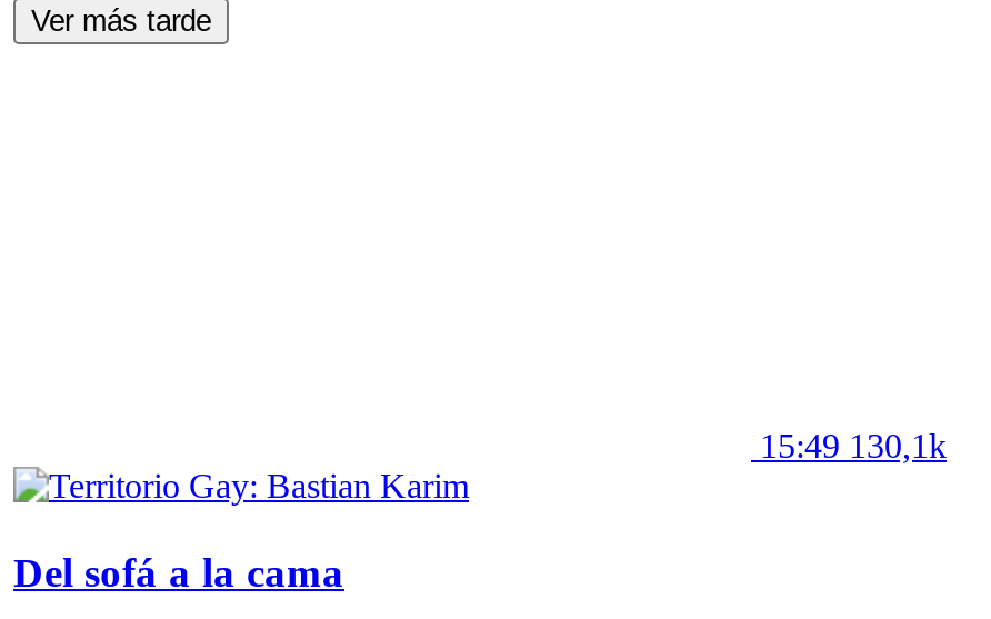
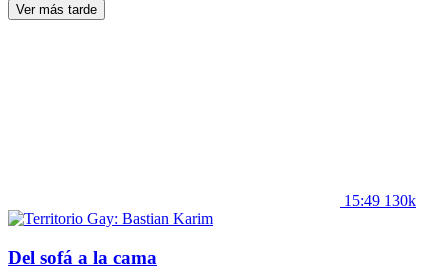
- 15:49 130,1k
+ 15:49 130k
